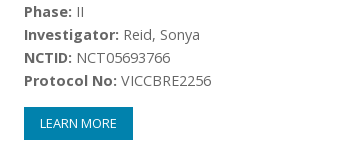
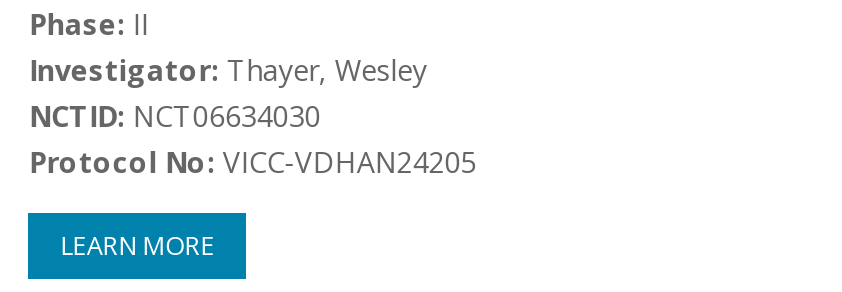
- Investigator: Reid, Sonya
+ Investigator: Thayer, Wesley

- NCTID: NCT05693766
+ NCTID: NCT06634030

- Protocol No: VICCBRE2256
+ Protocol No: VICC-VDHAN24205
